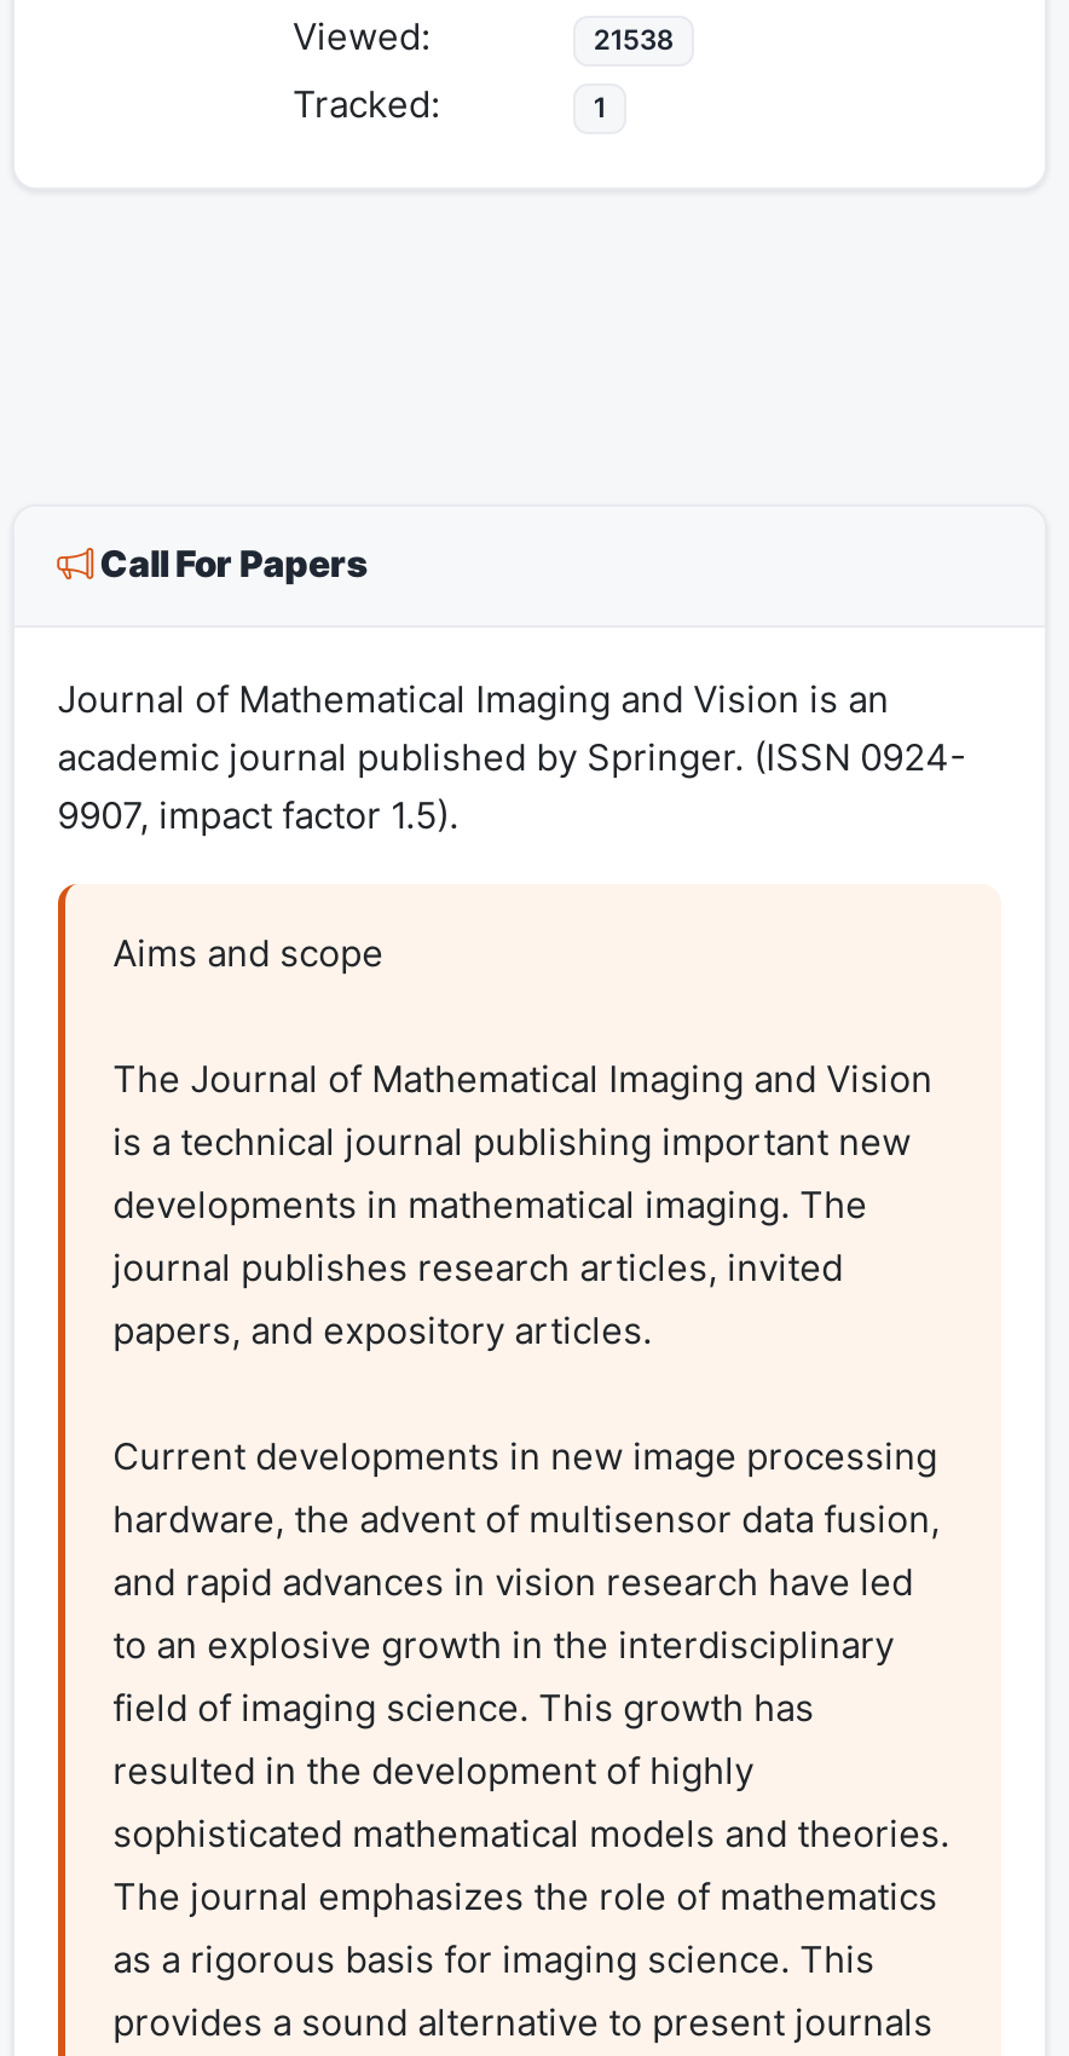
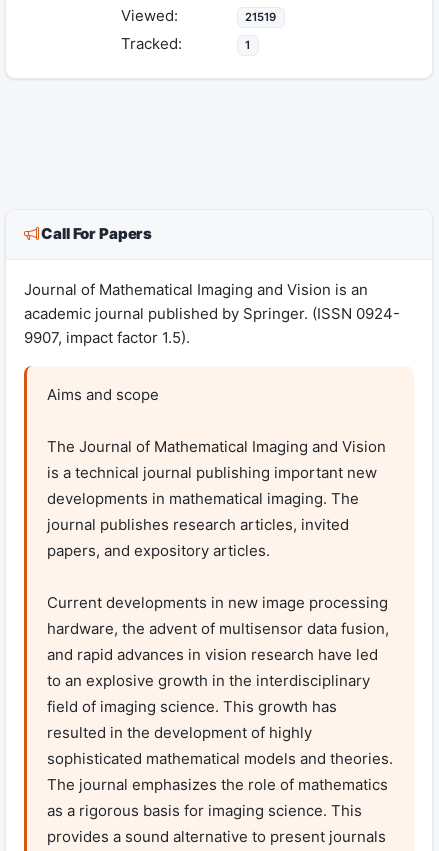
- 21538
+ 21519
